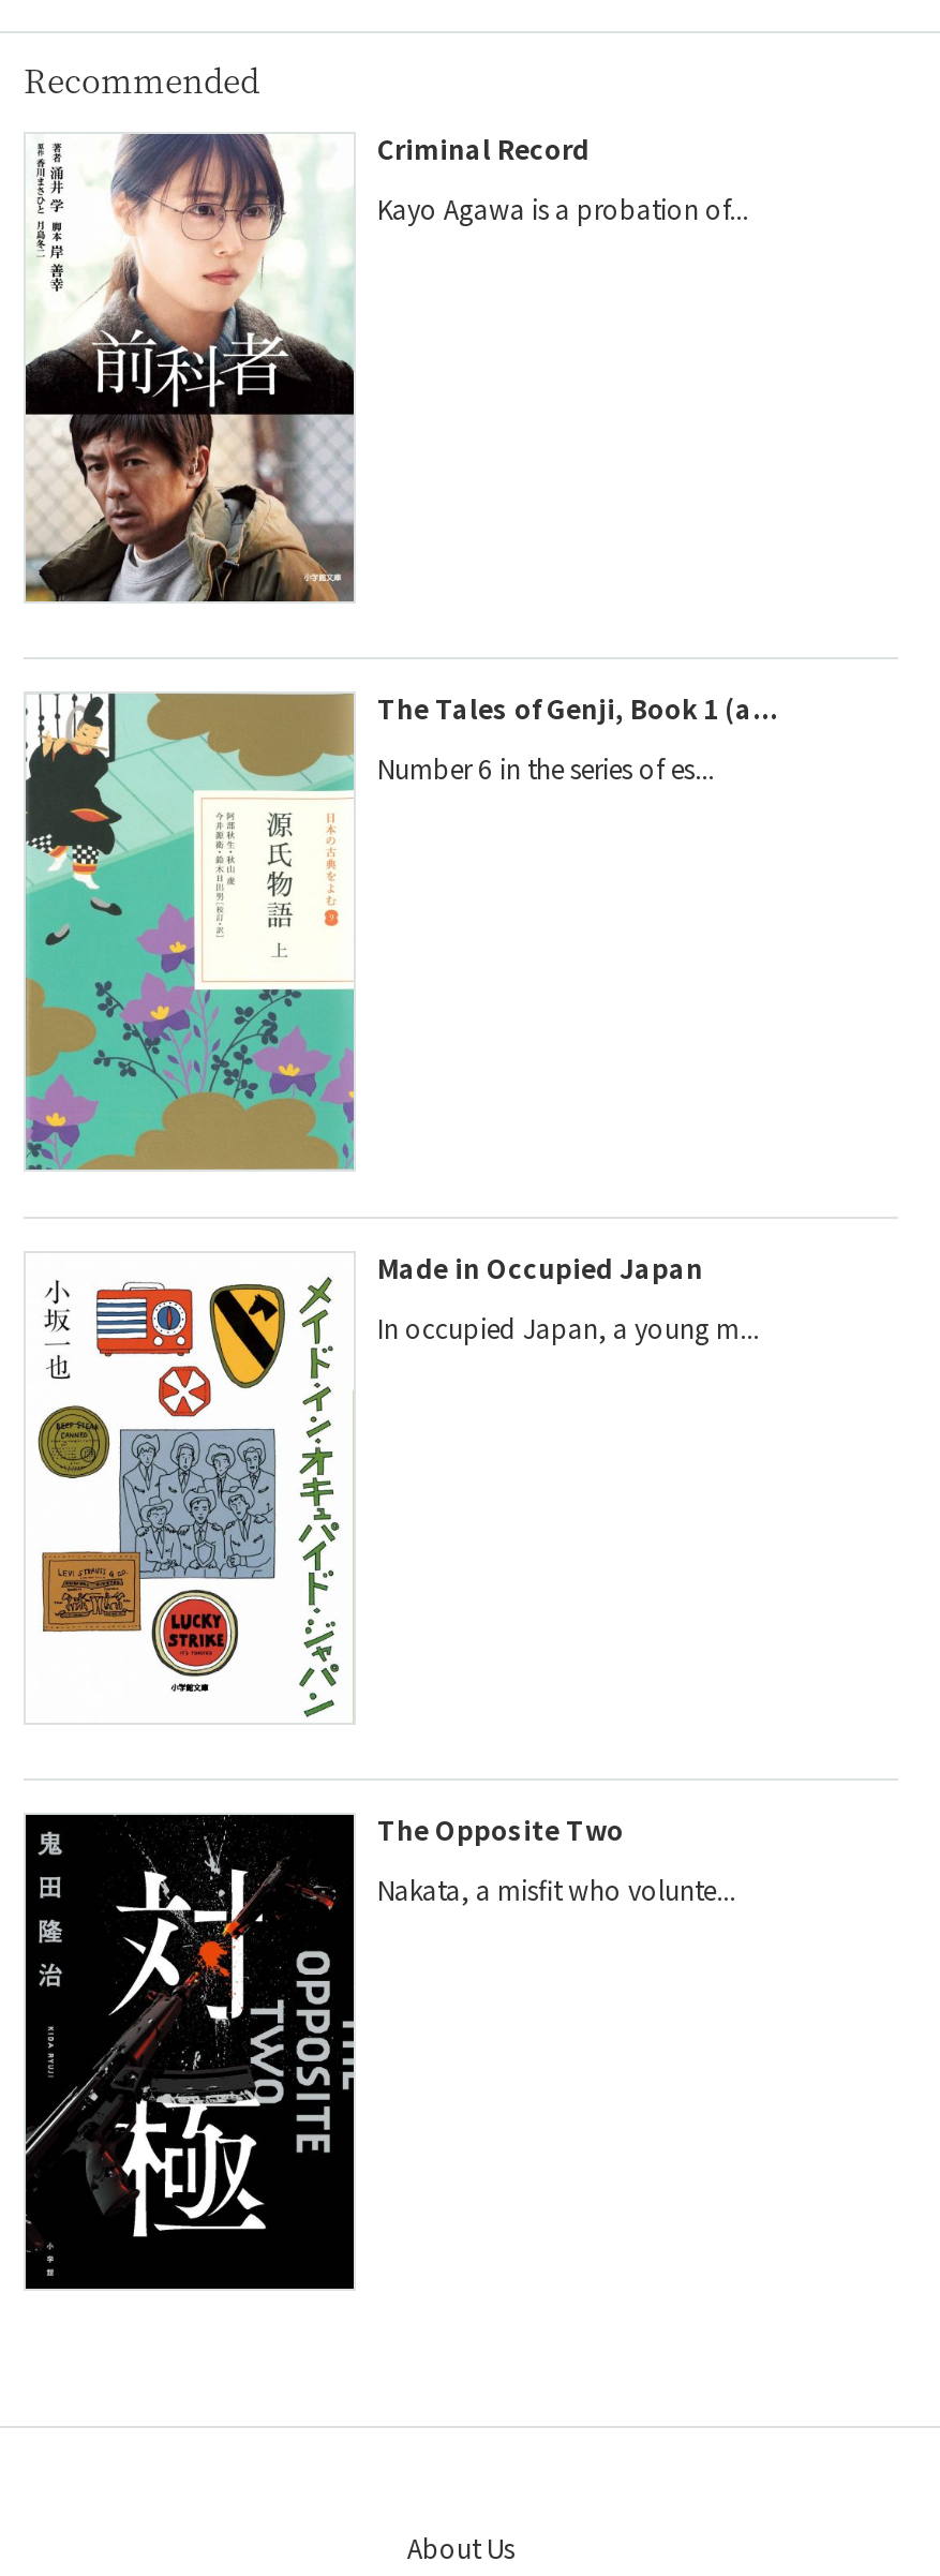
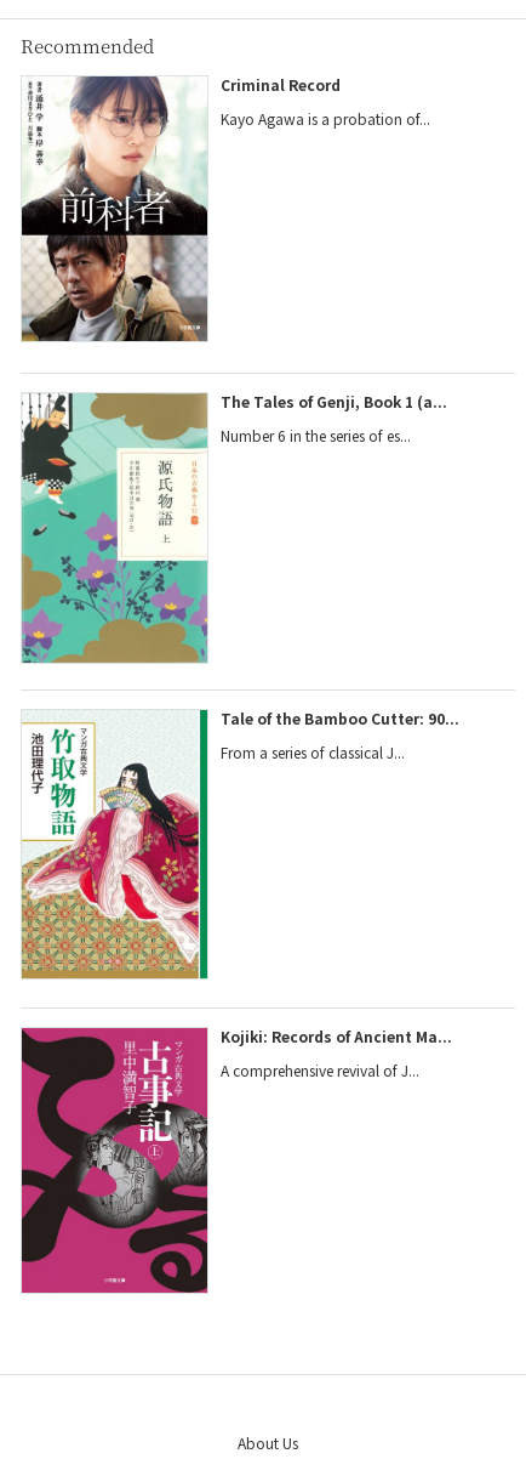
- [image]
- Made in Occupied Japan
+ [image]
+ Tale of the Bamboo Cutter: 90...

- In occupied Japan, a young m...
+ From a series of classical J...

- [image]
- The Opposite Two
+ [image]
+ Kojiki: Records of Ancient Ma...

- Nakata, a misfit who volunte...
+ A comprehensive revival of J...
